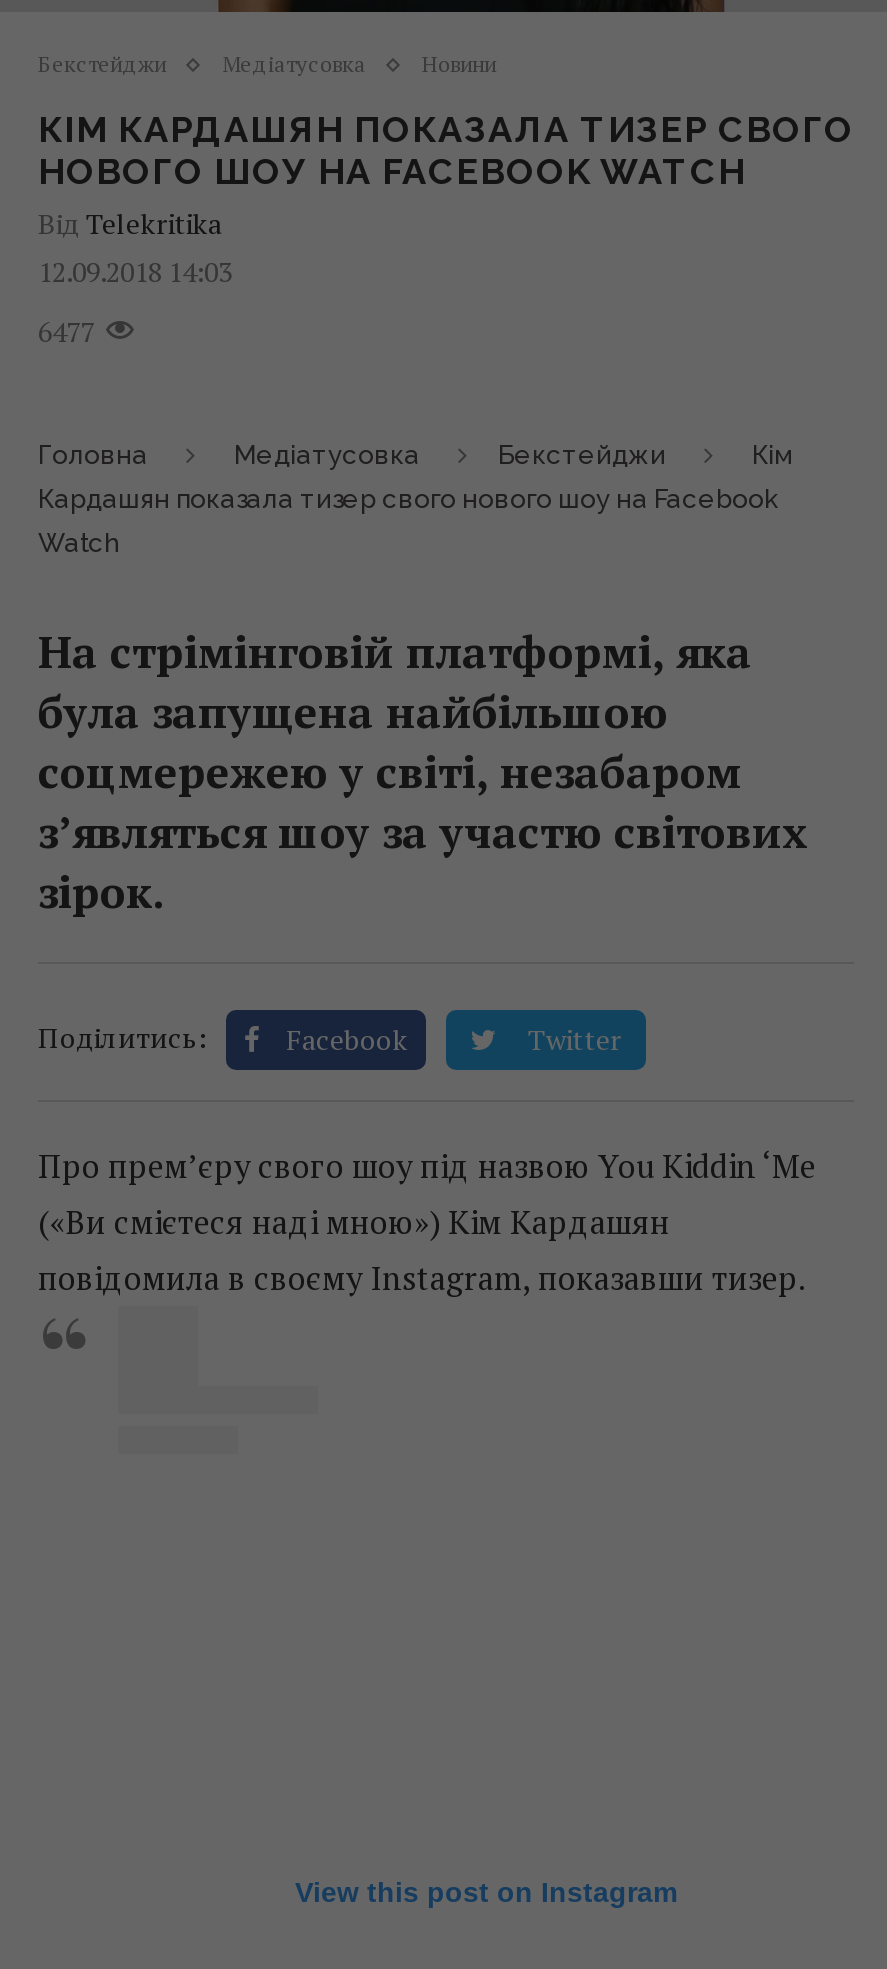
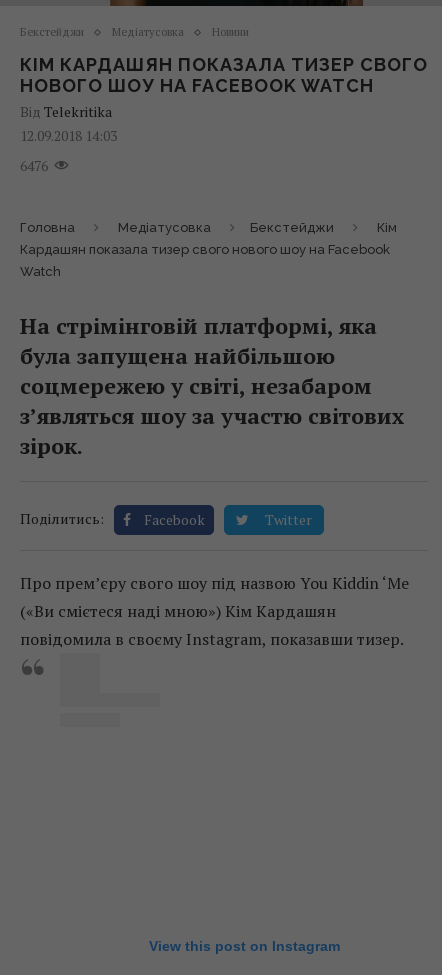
- 6477
+ 6476
